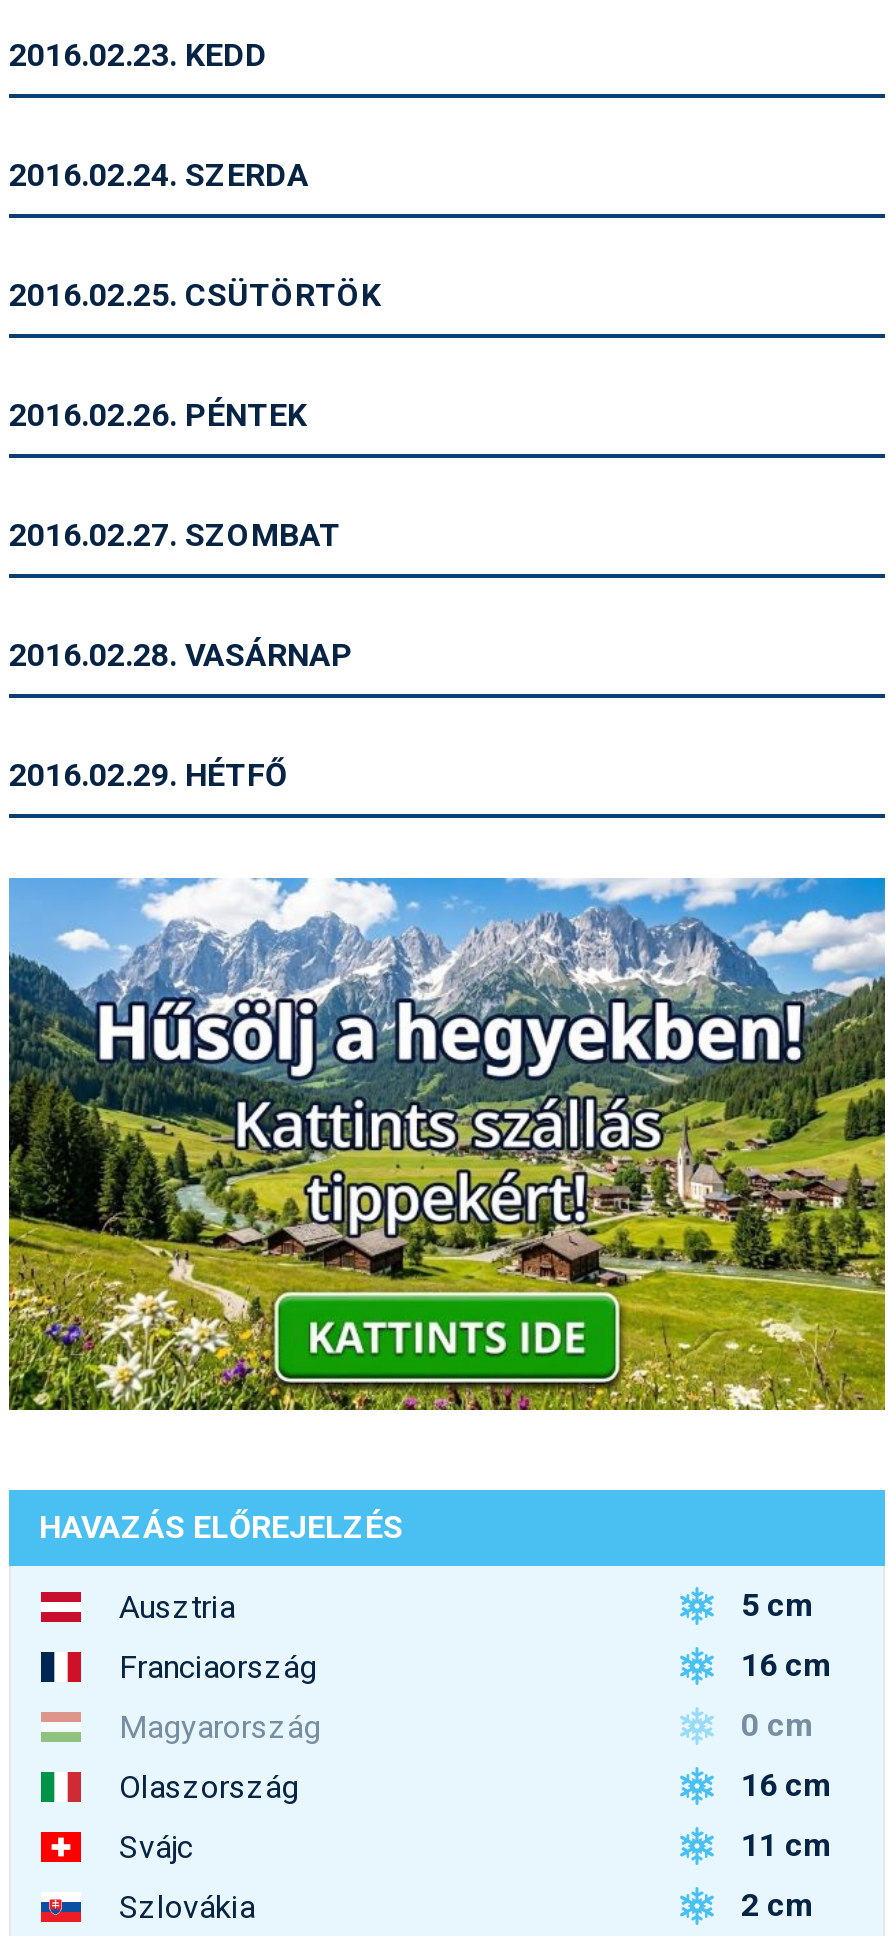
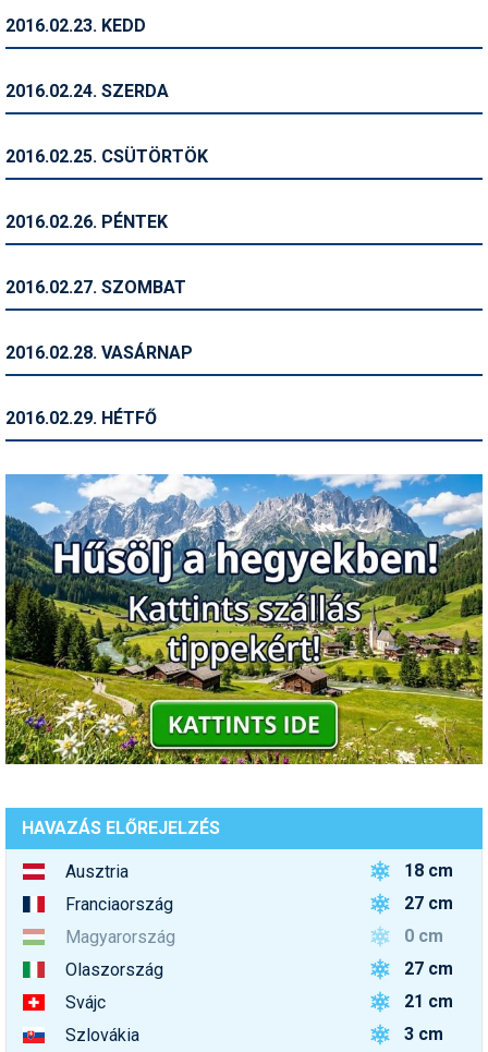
- 5 cm
+ 18 cm

- 16 cm
+ 27 cm

- 16 cm
+ 27 cm

- 11 cm
+ 21 cm

- 2 cm
+ 3 cm
